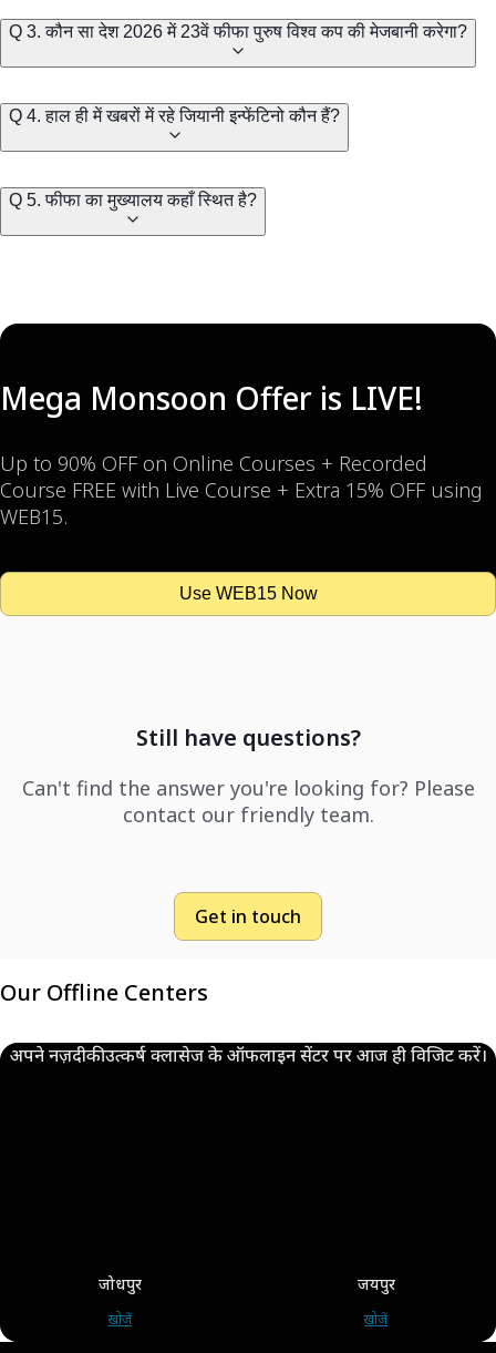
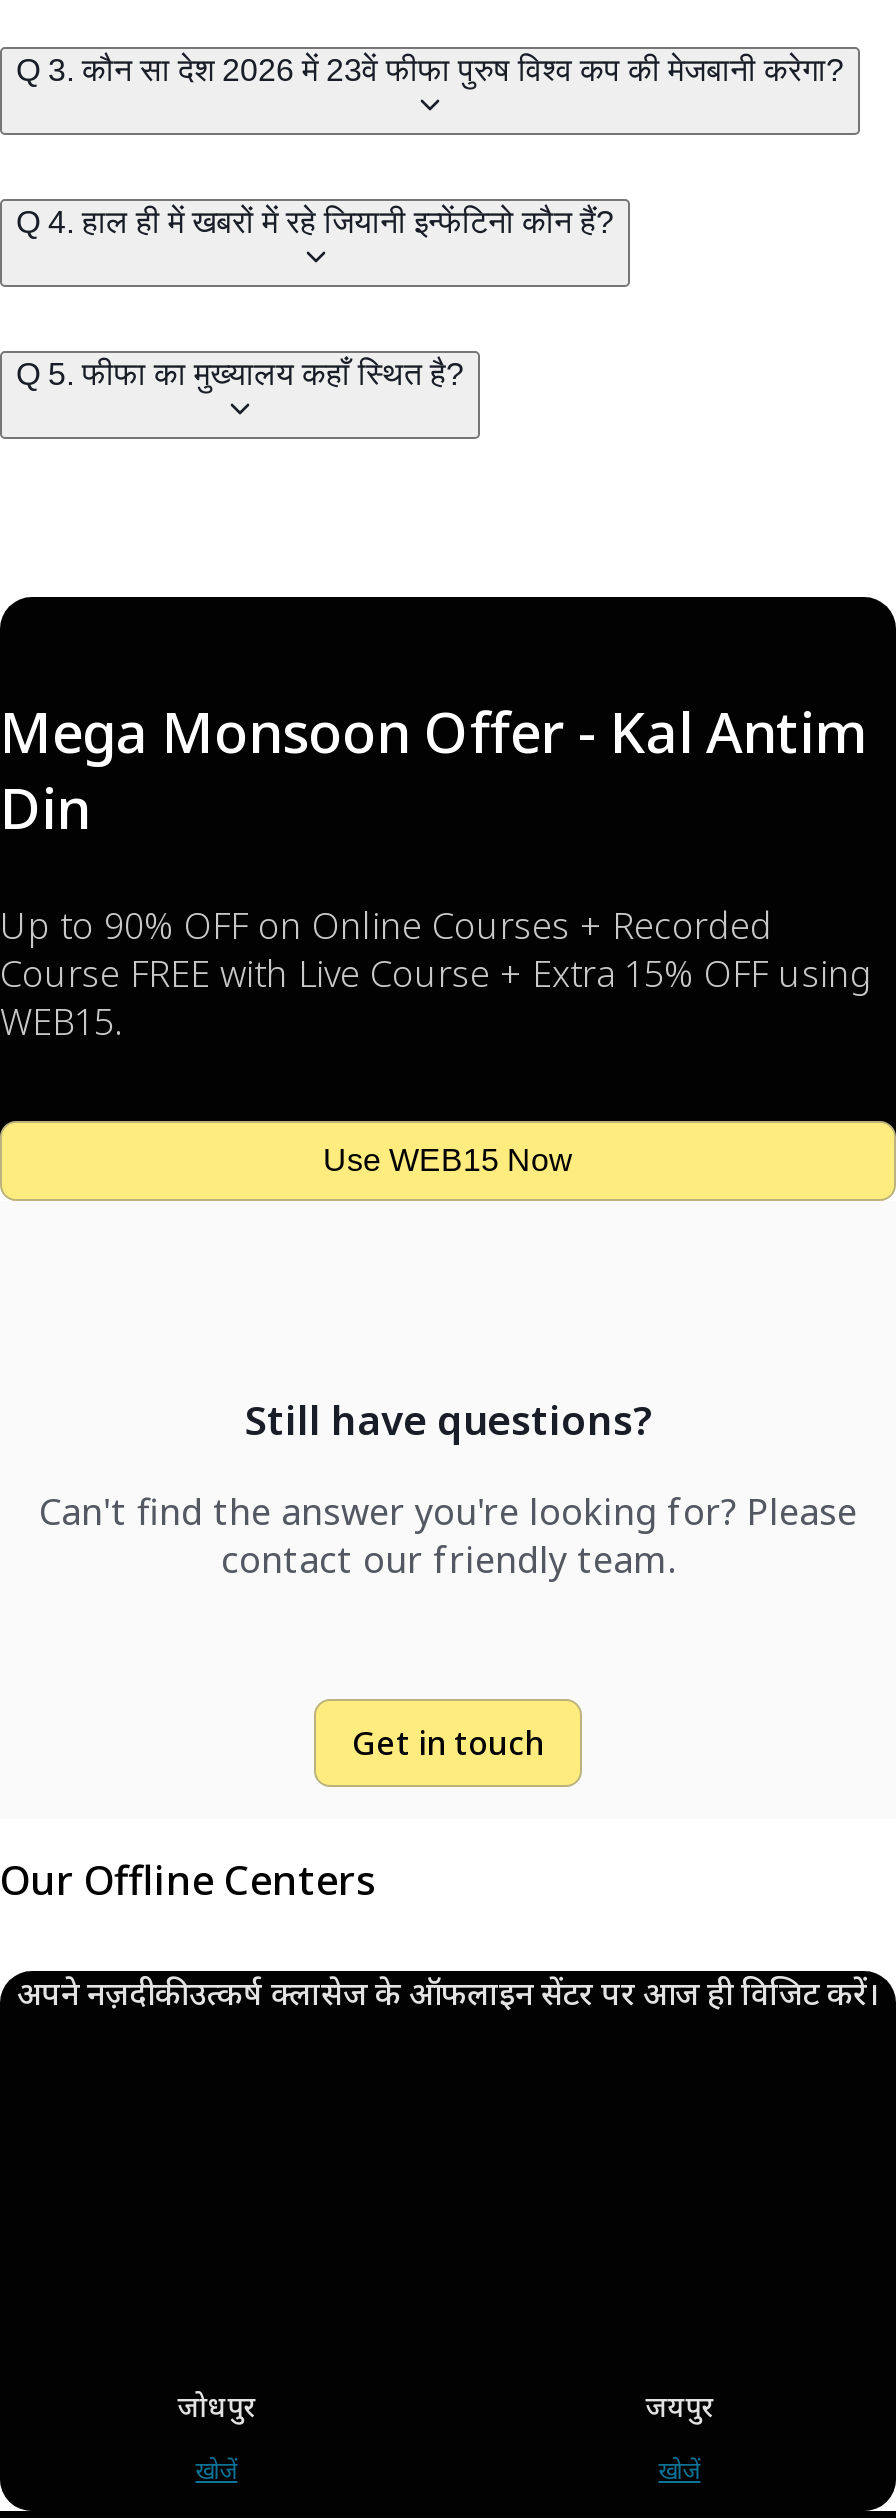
- Mega Monsoon Offer is LIVE!
+ Mega Monsoon Offer - Kal Antim
+ Din
